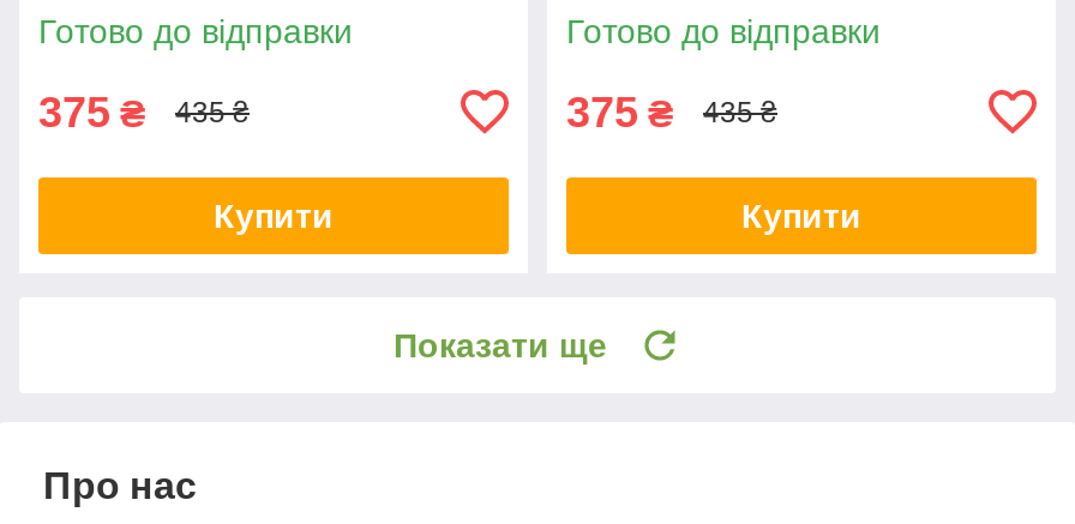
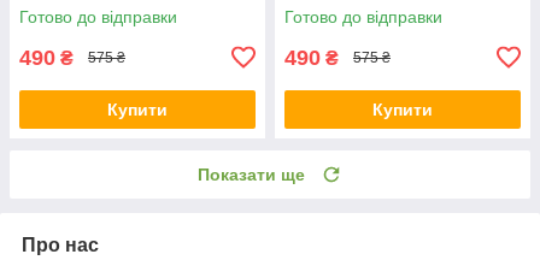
- 375 ₴
+ 490 ₴

- 435 ₴
+ 575 ₴

- 375 ₴
+ 490 ₴

- 435 ₴
+ 575 ₴
